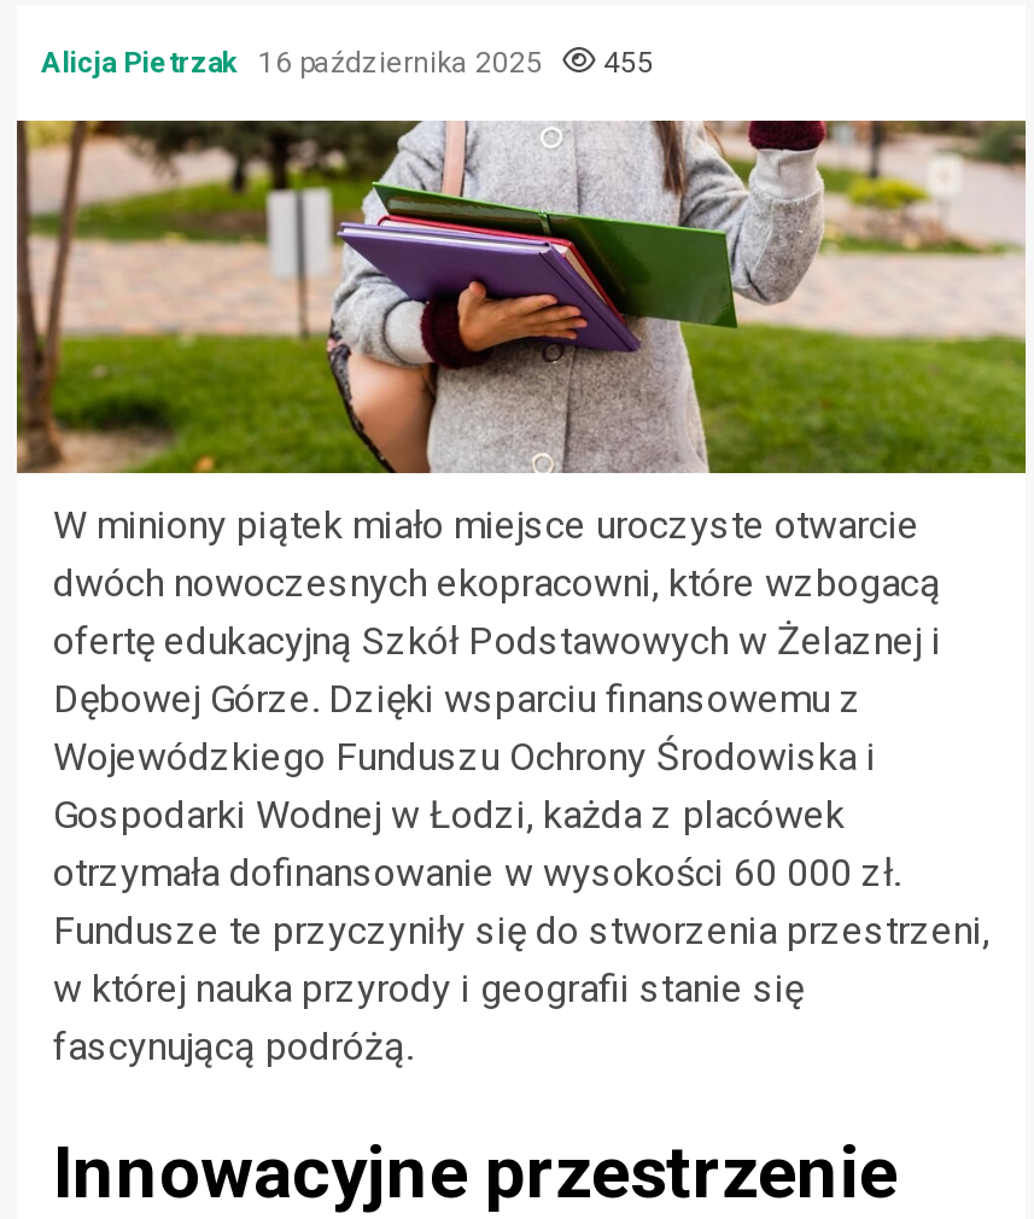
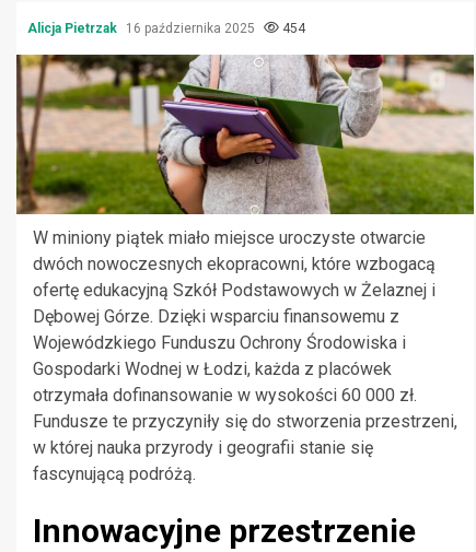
- Alicja Pietrzak 16 października 2025 455
+ Alicja Pietrzak 16 października 2025 454
